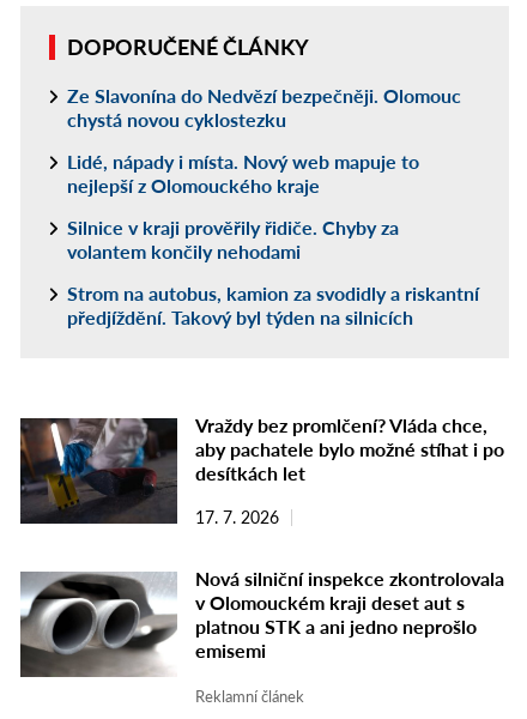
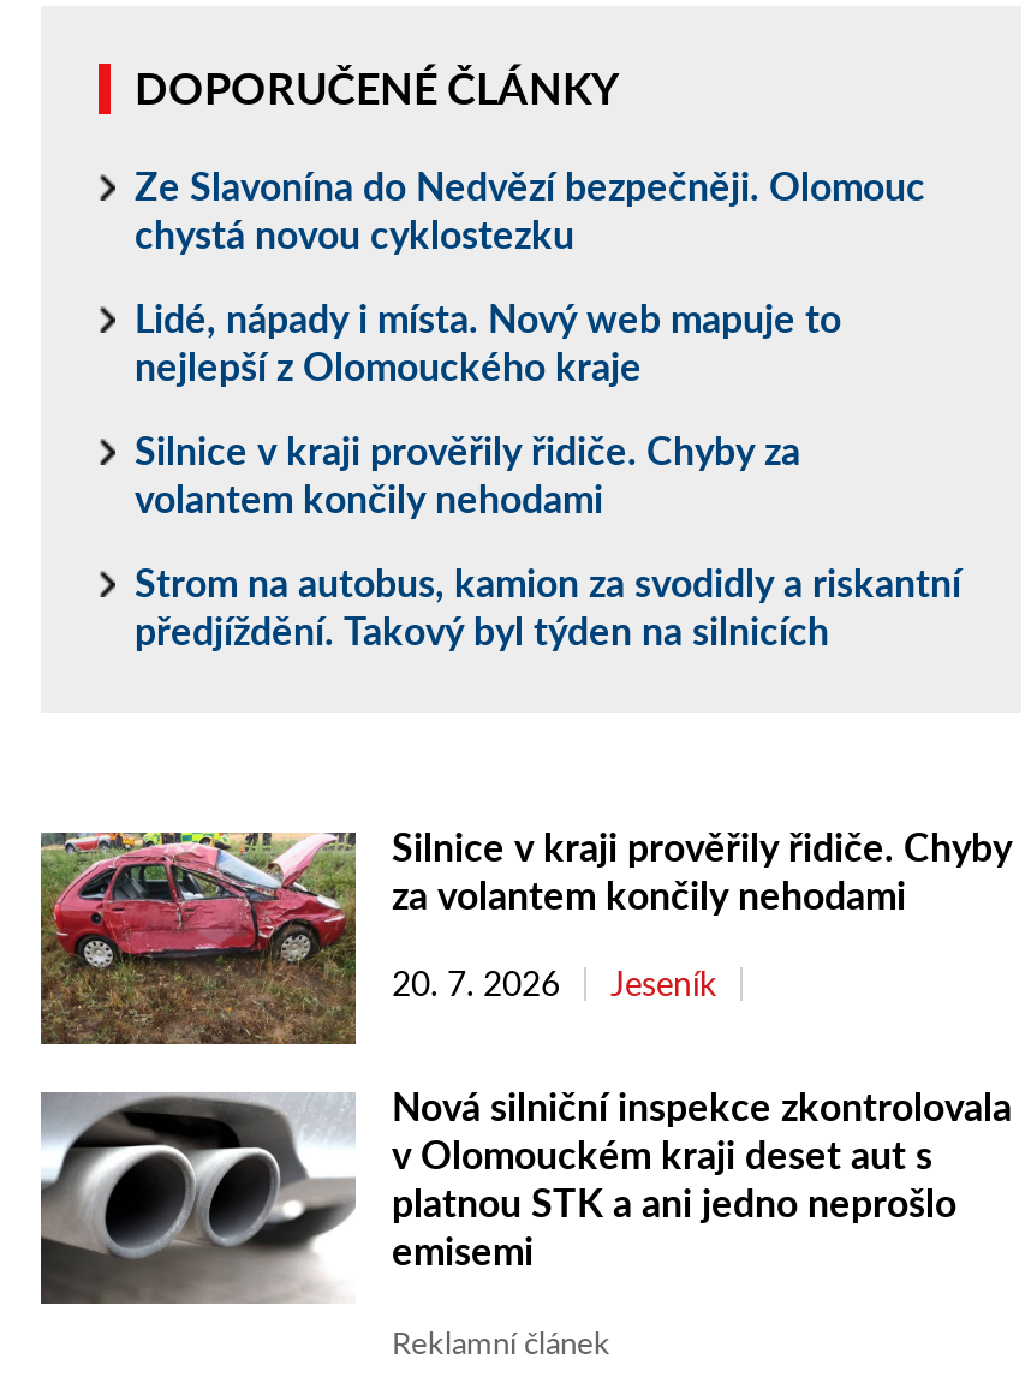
- [image]
- Vraždy bez promlčení? Vláda chce,
- aby pachatele bylo možné stíhat i po
- desítkách let
+ [image]
+ Silnice v kraji prověřily řidiče. Chyby
+ za volantem končily nehodami

- 17. 7. 2026
+ 20. 7. 2026
+ Jeseník
